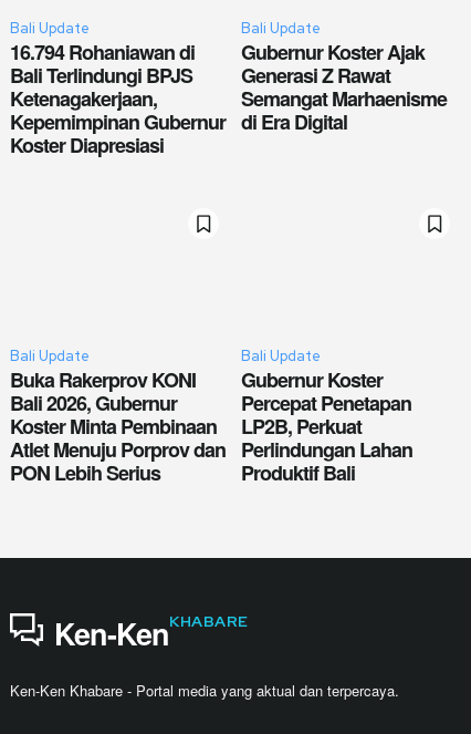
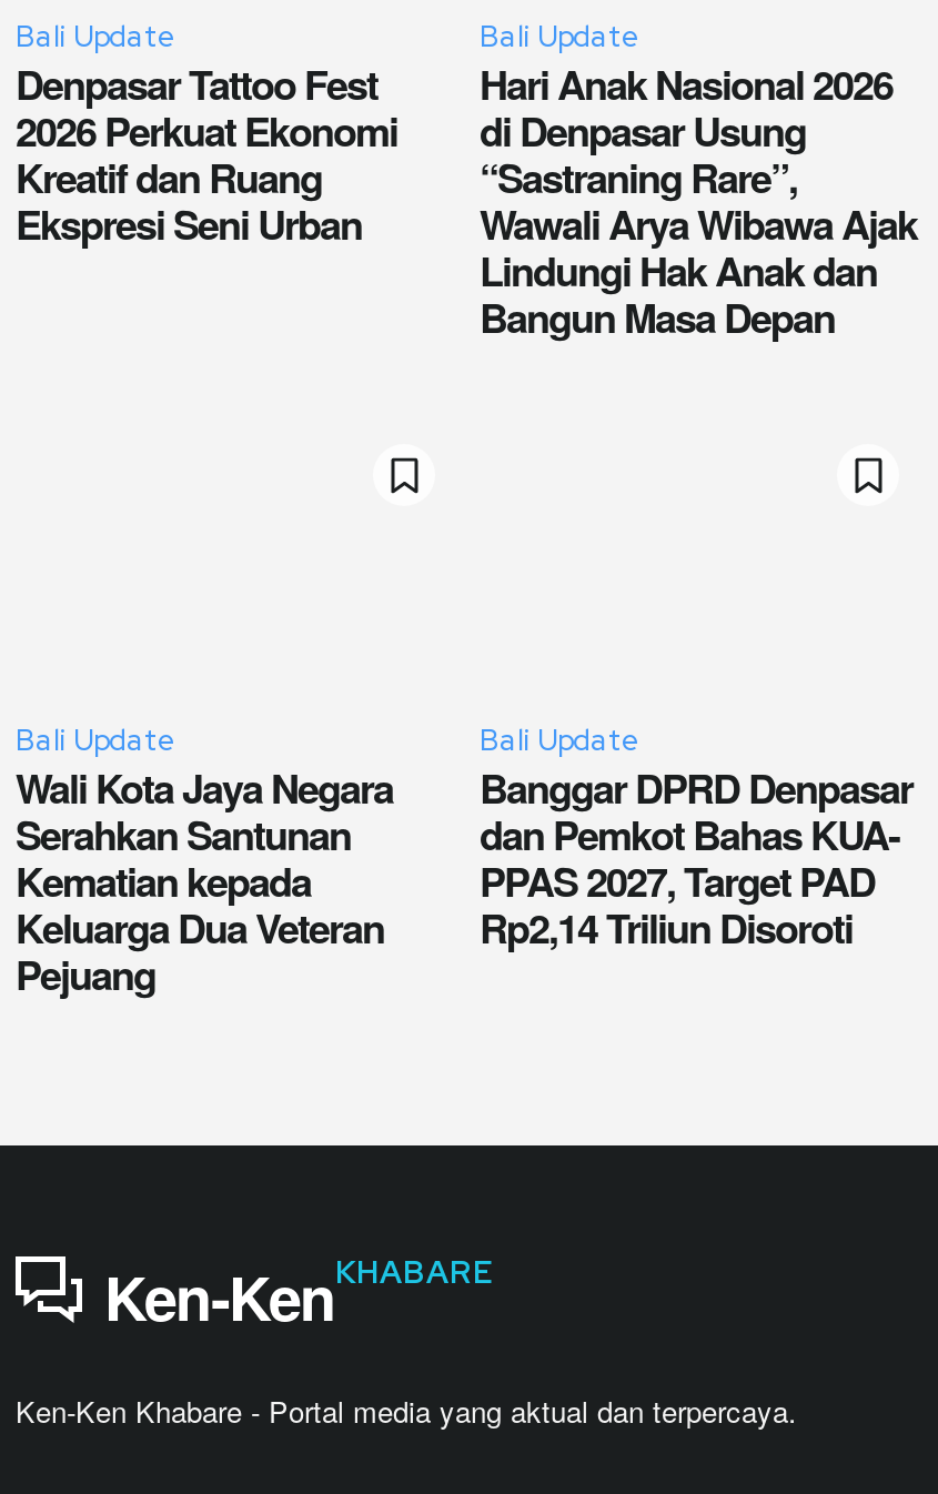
- 16.794 Rohaniawan di
- Bali Terlindungi BPJS
- Ketenagakerjaan,
- Kepemimpinan Gubernur
- Koster Diapresiasi
+ Denpasar Tattoo Fest
+ 2026 Perkuat Ekonomi
+ Kreatif dan Ruang
+ Ekspresi Seni Urban

- Gubernur Koster Ajak
- Generasi Z Rawat
- Semangat Marhaenisme
- di Era Digital
+ Hari Anak Nasional 2026
+ di Denpasar Usung
+ “Sastraning Rare”,
+ Wawali Arya Wibawa Ajak
+ Lindungi Hak Anak dan
+ Bangun Masa Depan

- Buka Rakerprov KONI
- Bali 2026, Gubernur
- Koster Minta Pembinaan
- Atlet Menuju Porprov dan
- PON Lebih Serius
+ Wali Kota Jaya Negara
+ Serahkan Santunan
+ Kematian kepada
+ Keluarga Dua Veteran
+ Pejuang

- Gubernur Koster
- Percepat Penetapan
- LP2B, Perkuat
- Perlindungan Lahan
- Produktif Bali
+ Banggar DPRD Denpasar
+ dan Pemkot Bahas KUA-
+ PPAS 2027, Target PAD
+ Rp2,14 Triliun Disoroti
